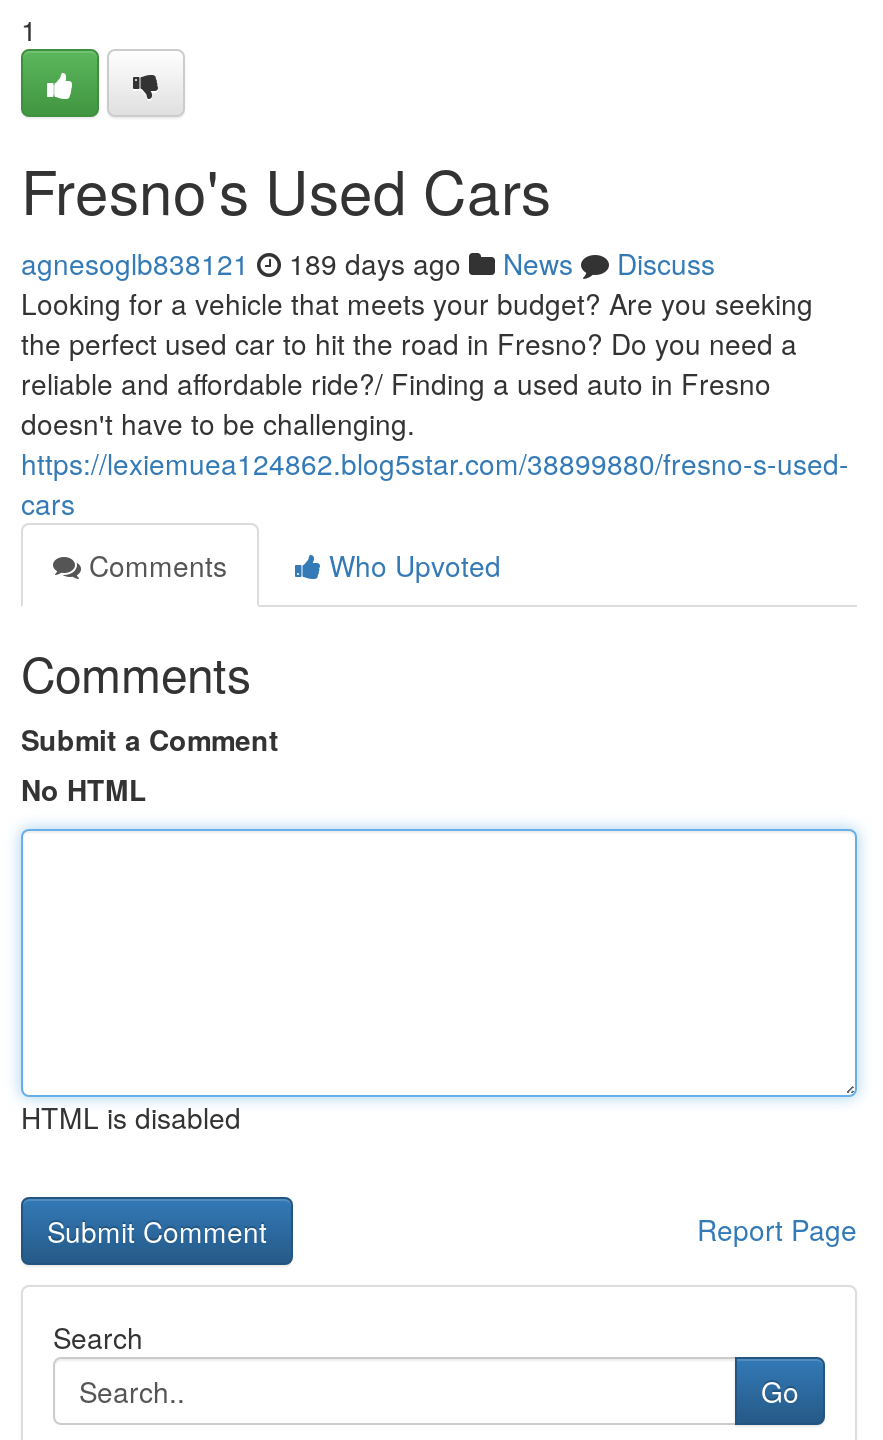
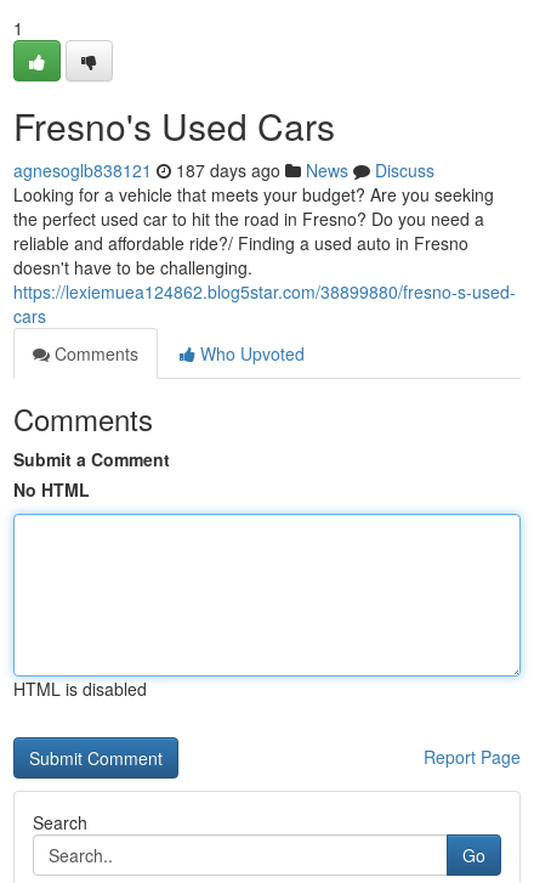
- agnesoglb838121 189 days ago News Discuss
+ agnesoglb838121 187 days ago News Discuss
